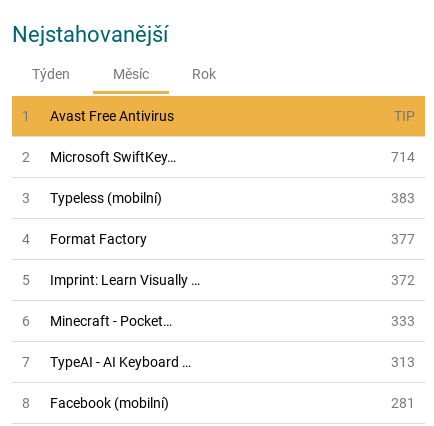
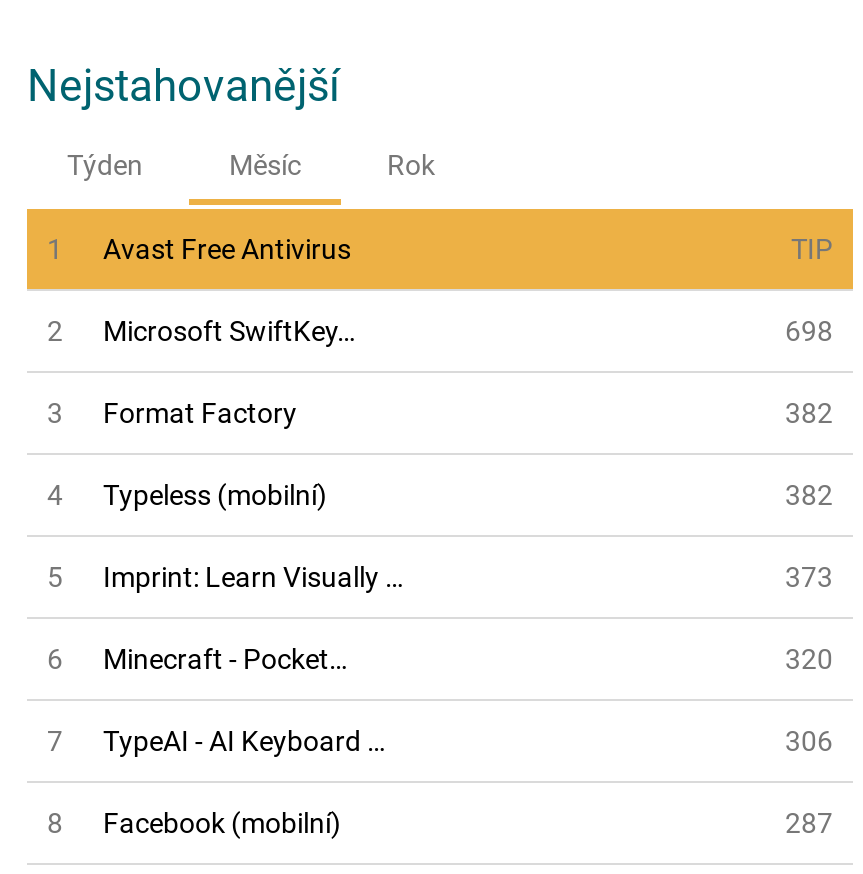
- 714
+ 698

moved down: Typeless (mobilní)

- 383
- 377
+ 382

+ 382

moved up: 4 | Format Factory

- 372
+ 373

- 333
+ 320

- 313
+ 306

- 281
+ 287
